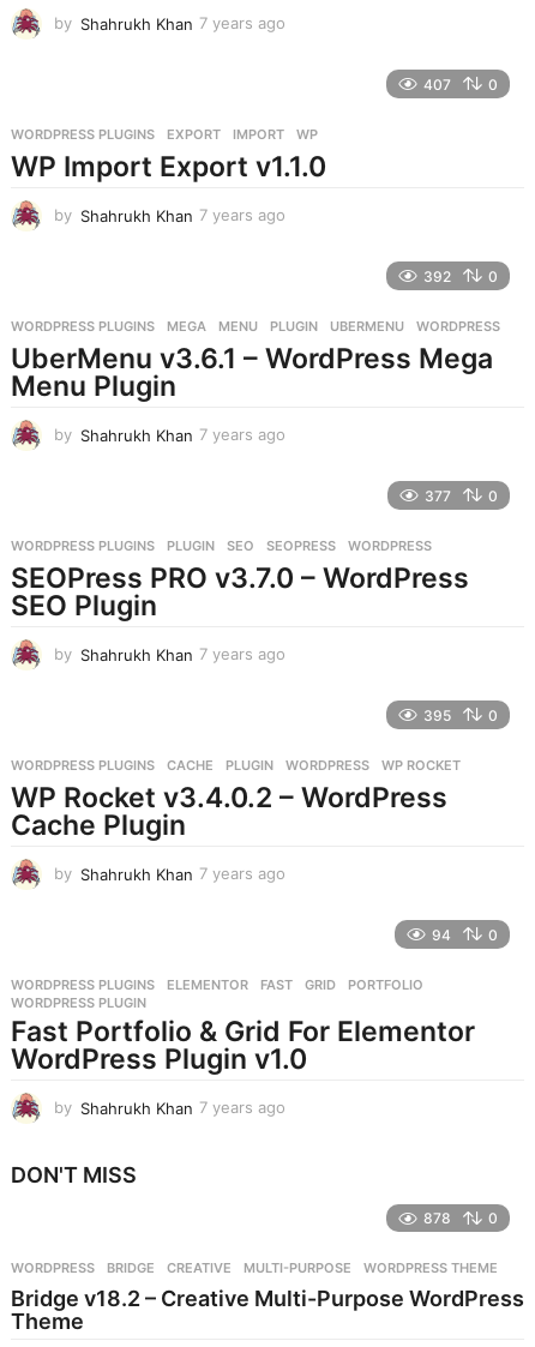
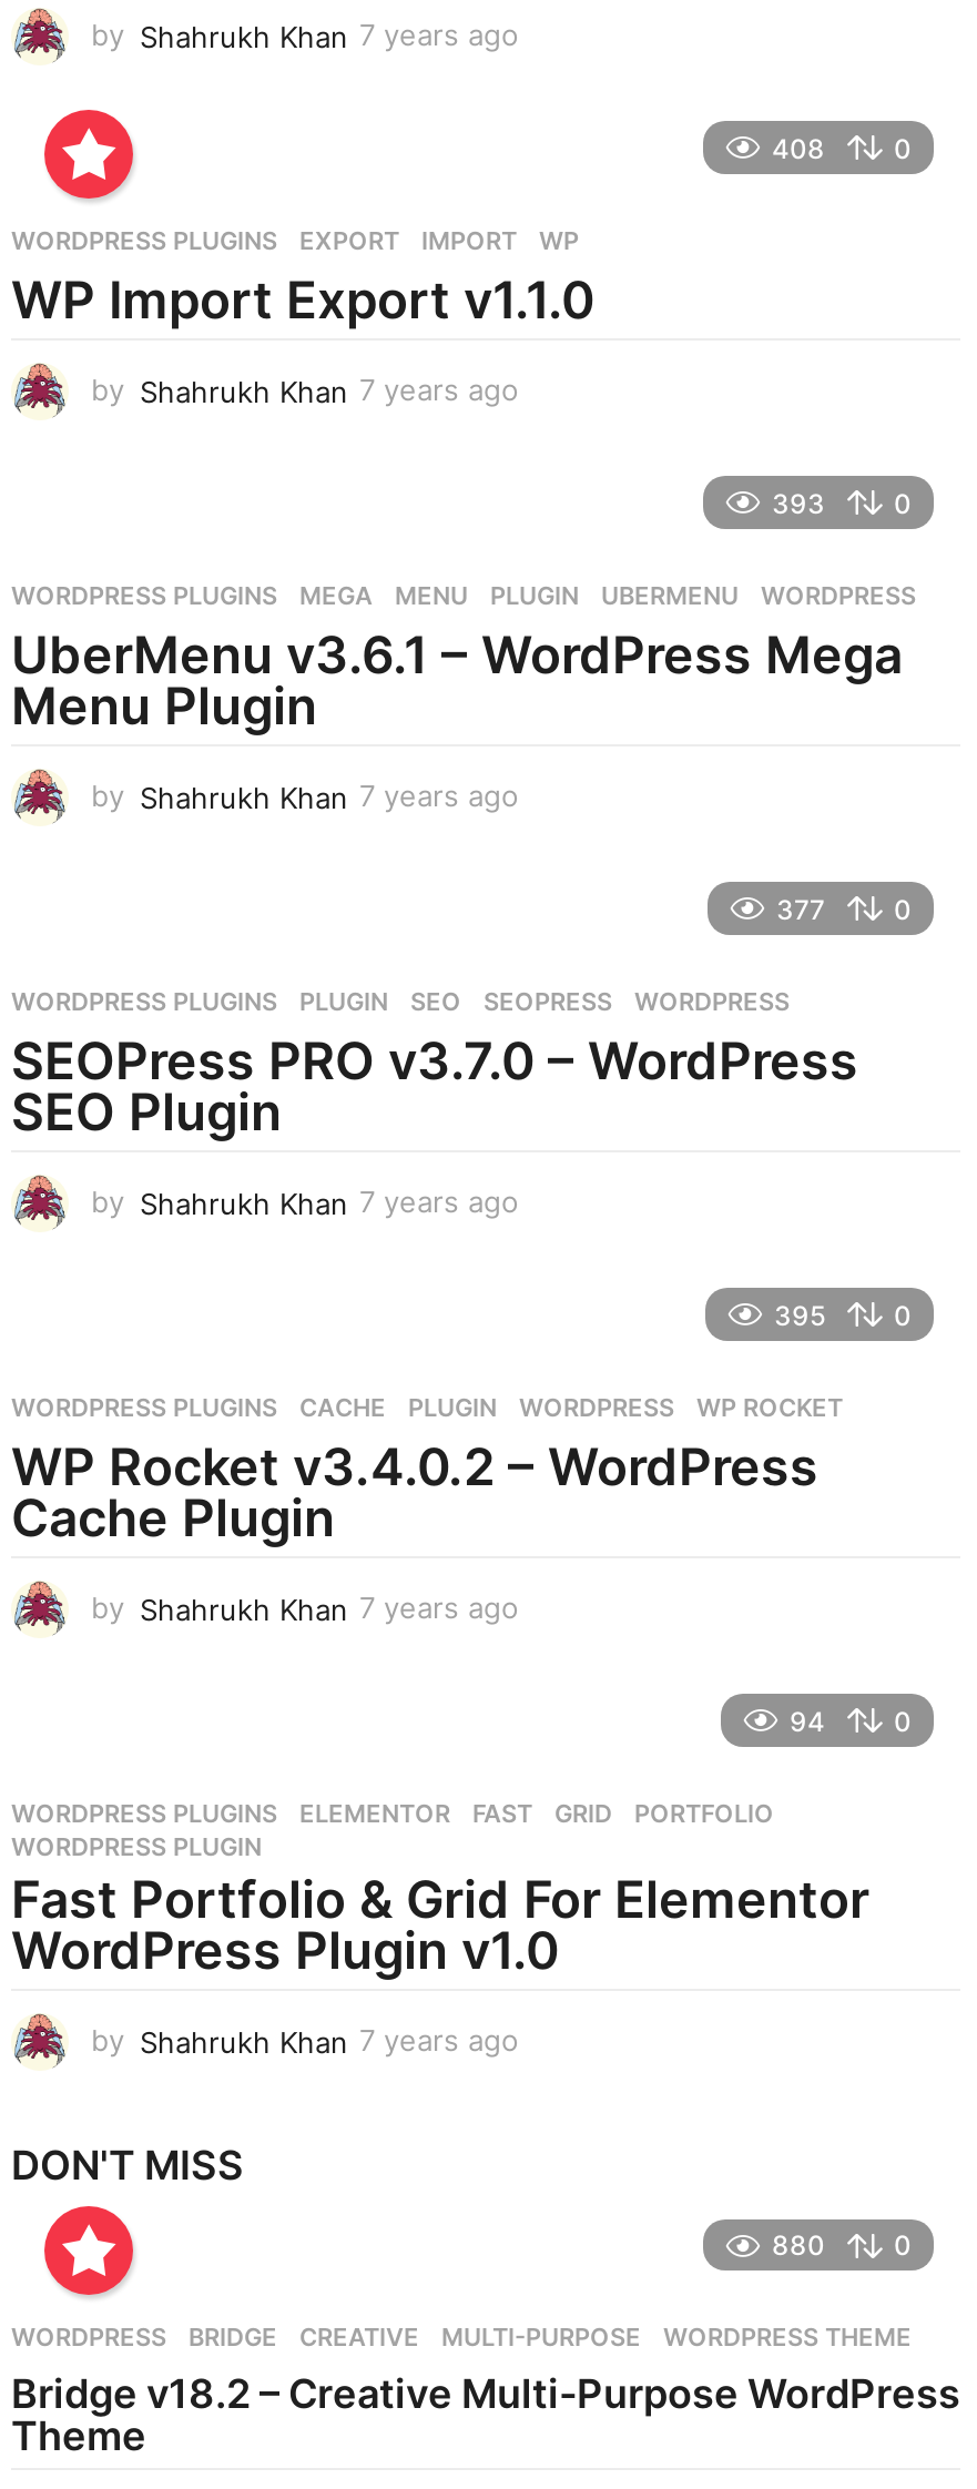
+ [image]

- 407
+ 408

- 392
+ 393

+ [image]

- 878
+ 880
